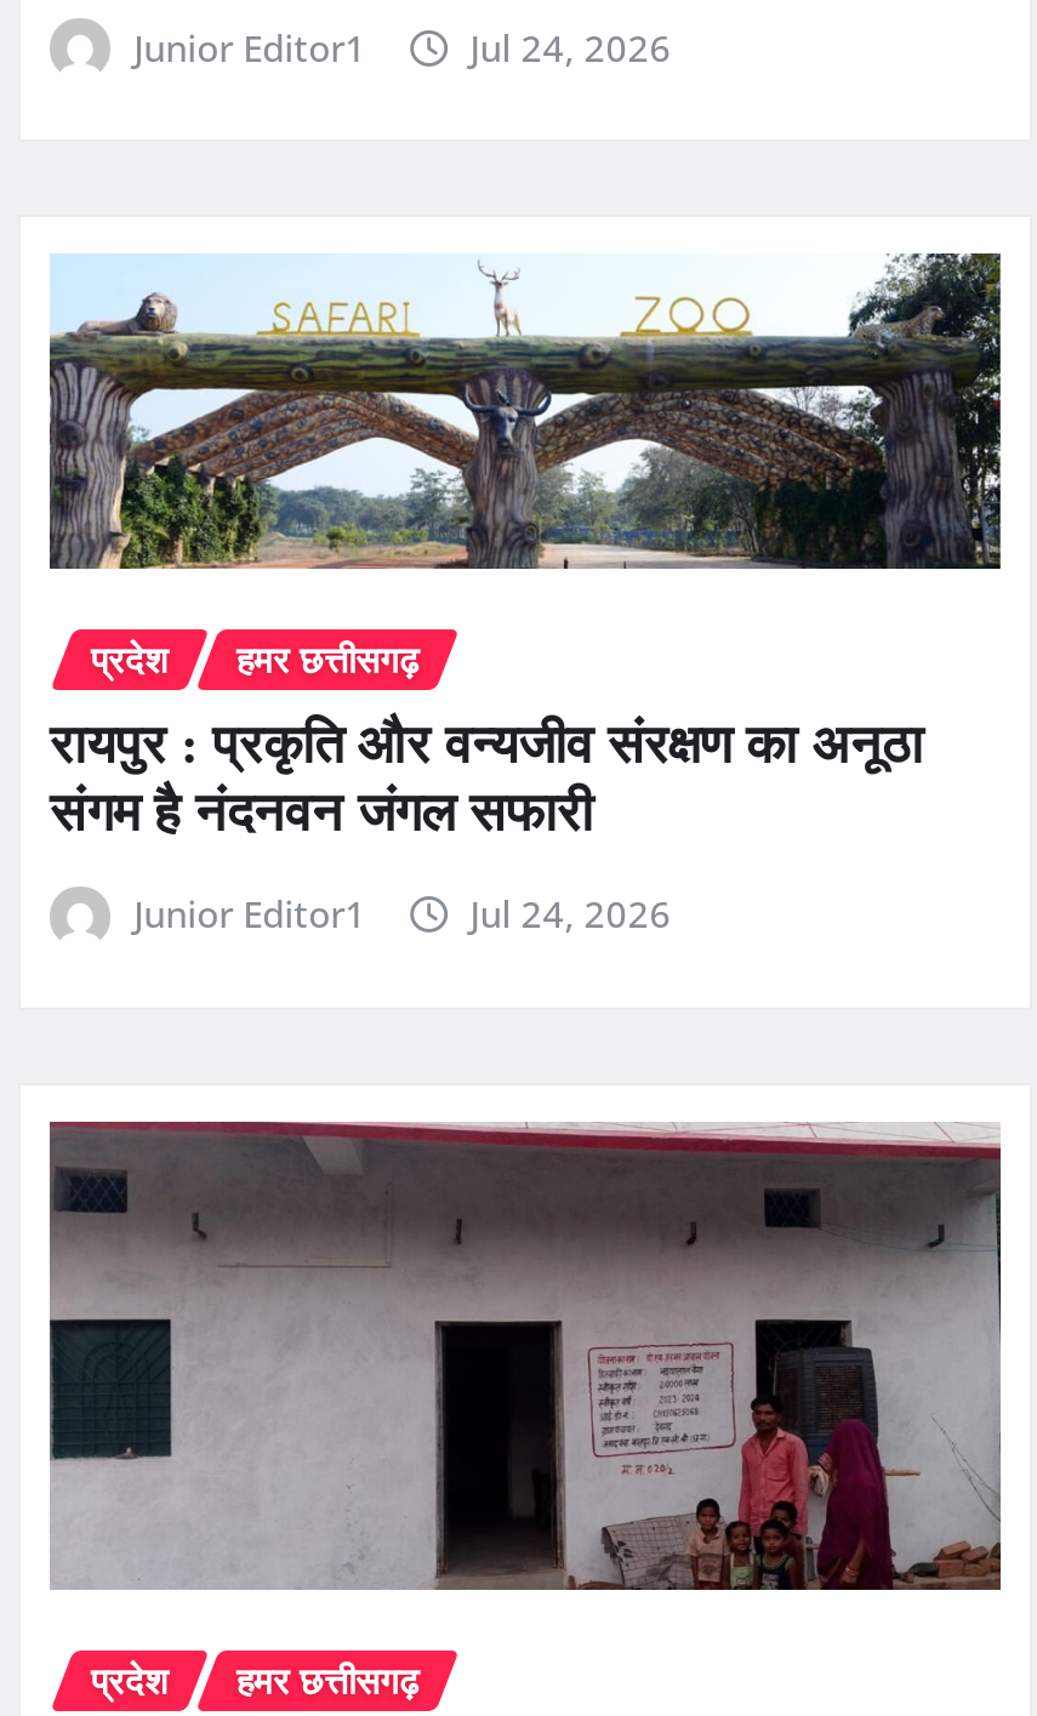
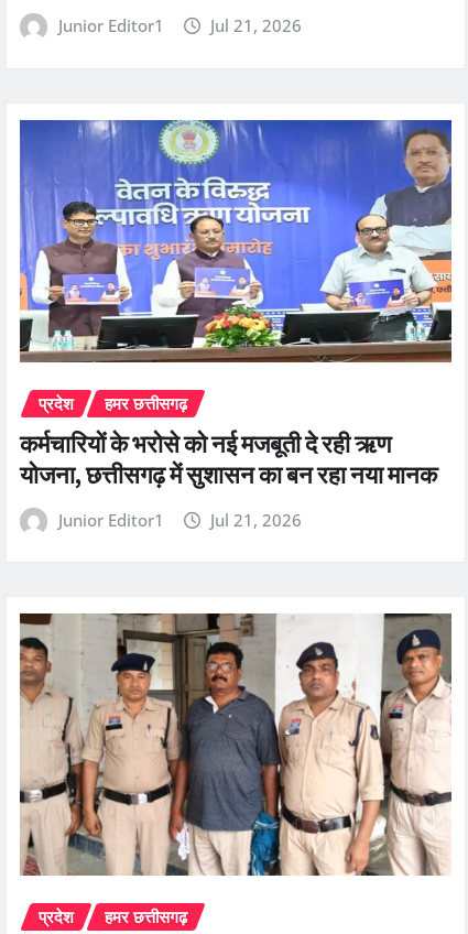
- Jul 24, 2026
+ Jul 21, 2026

- [image]
+ [image]

- रायपुर : प्रकृति और वन्यजीव संरक्षण का अनूठा
- संगम है नंदनवन जंगल सफारी
+ कर्मचारियों के भरोसे को नई मजबूती दे रही ऋण
+ योजना, छत्तीसगढ़ में सुशासन का बन रहा नया मानक

- Jul 24, 2026
+ Jul 21, 2026

- [image]
+ [image]
